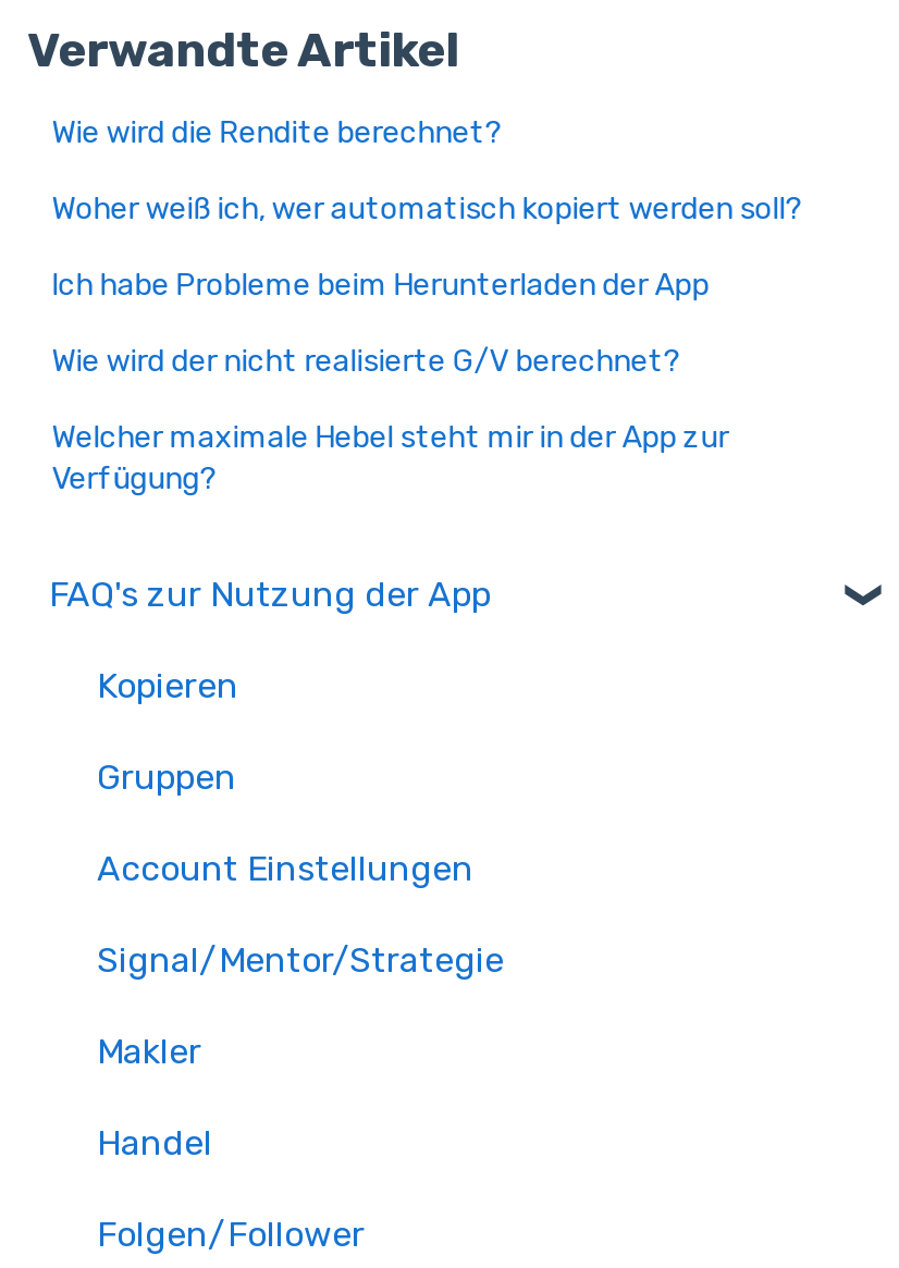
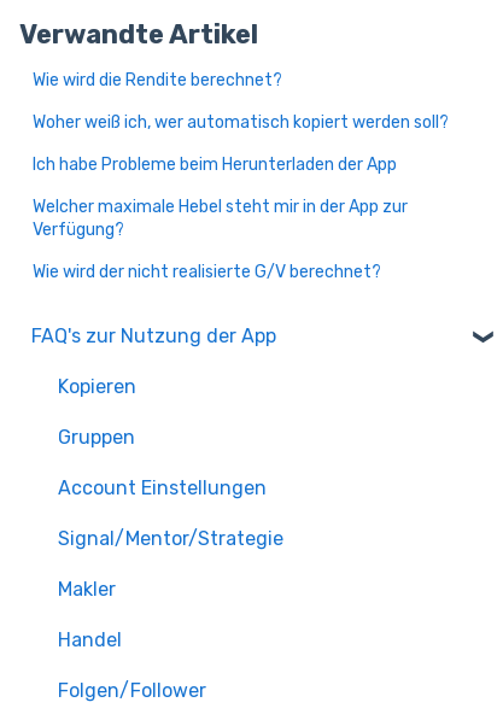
moved down: Wie wird der nicht realisierte G/V berechnet?

moved up: Welcher maximale Hebel steht mir in der App zur | Verfügung?
